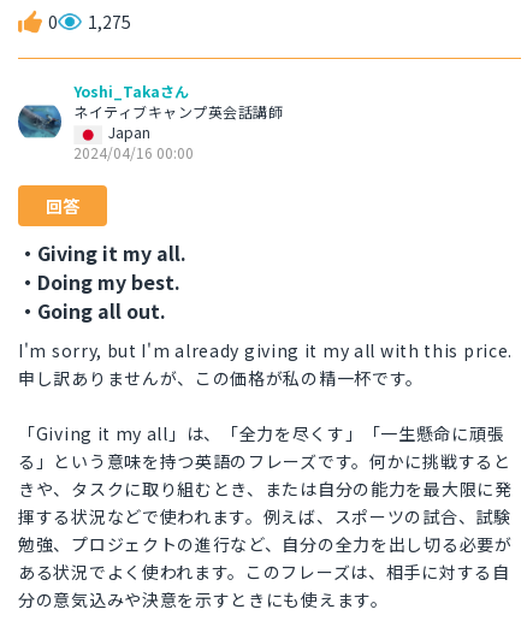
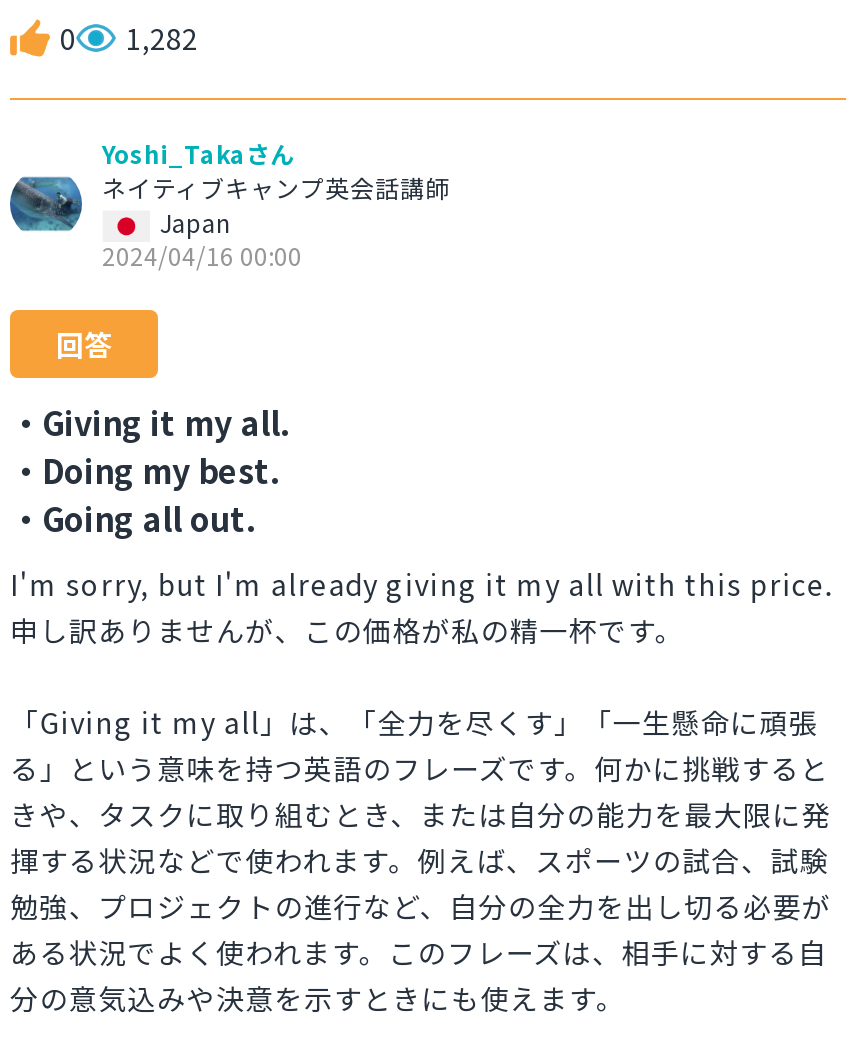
- 0 1,275
+ 0 1,282
